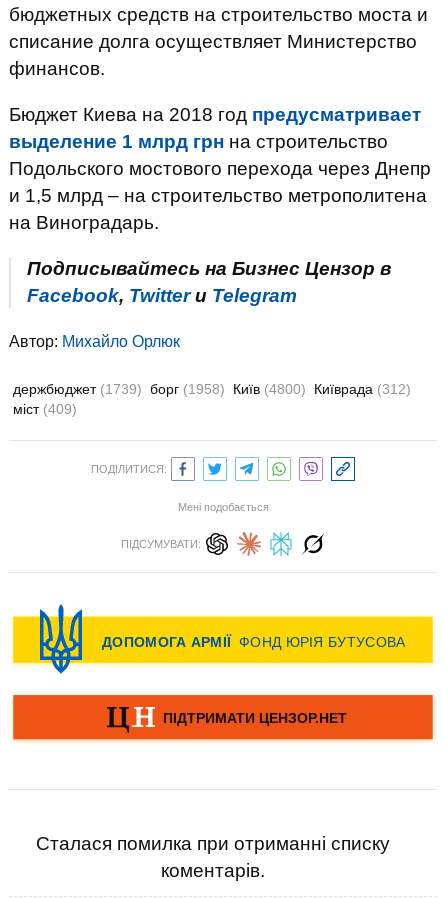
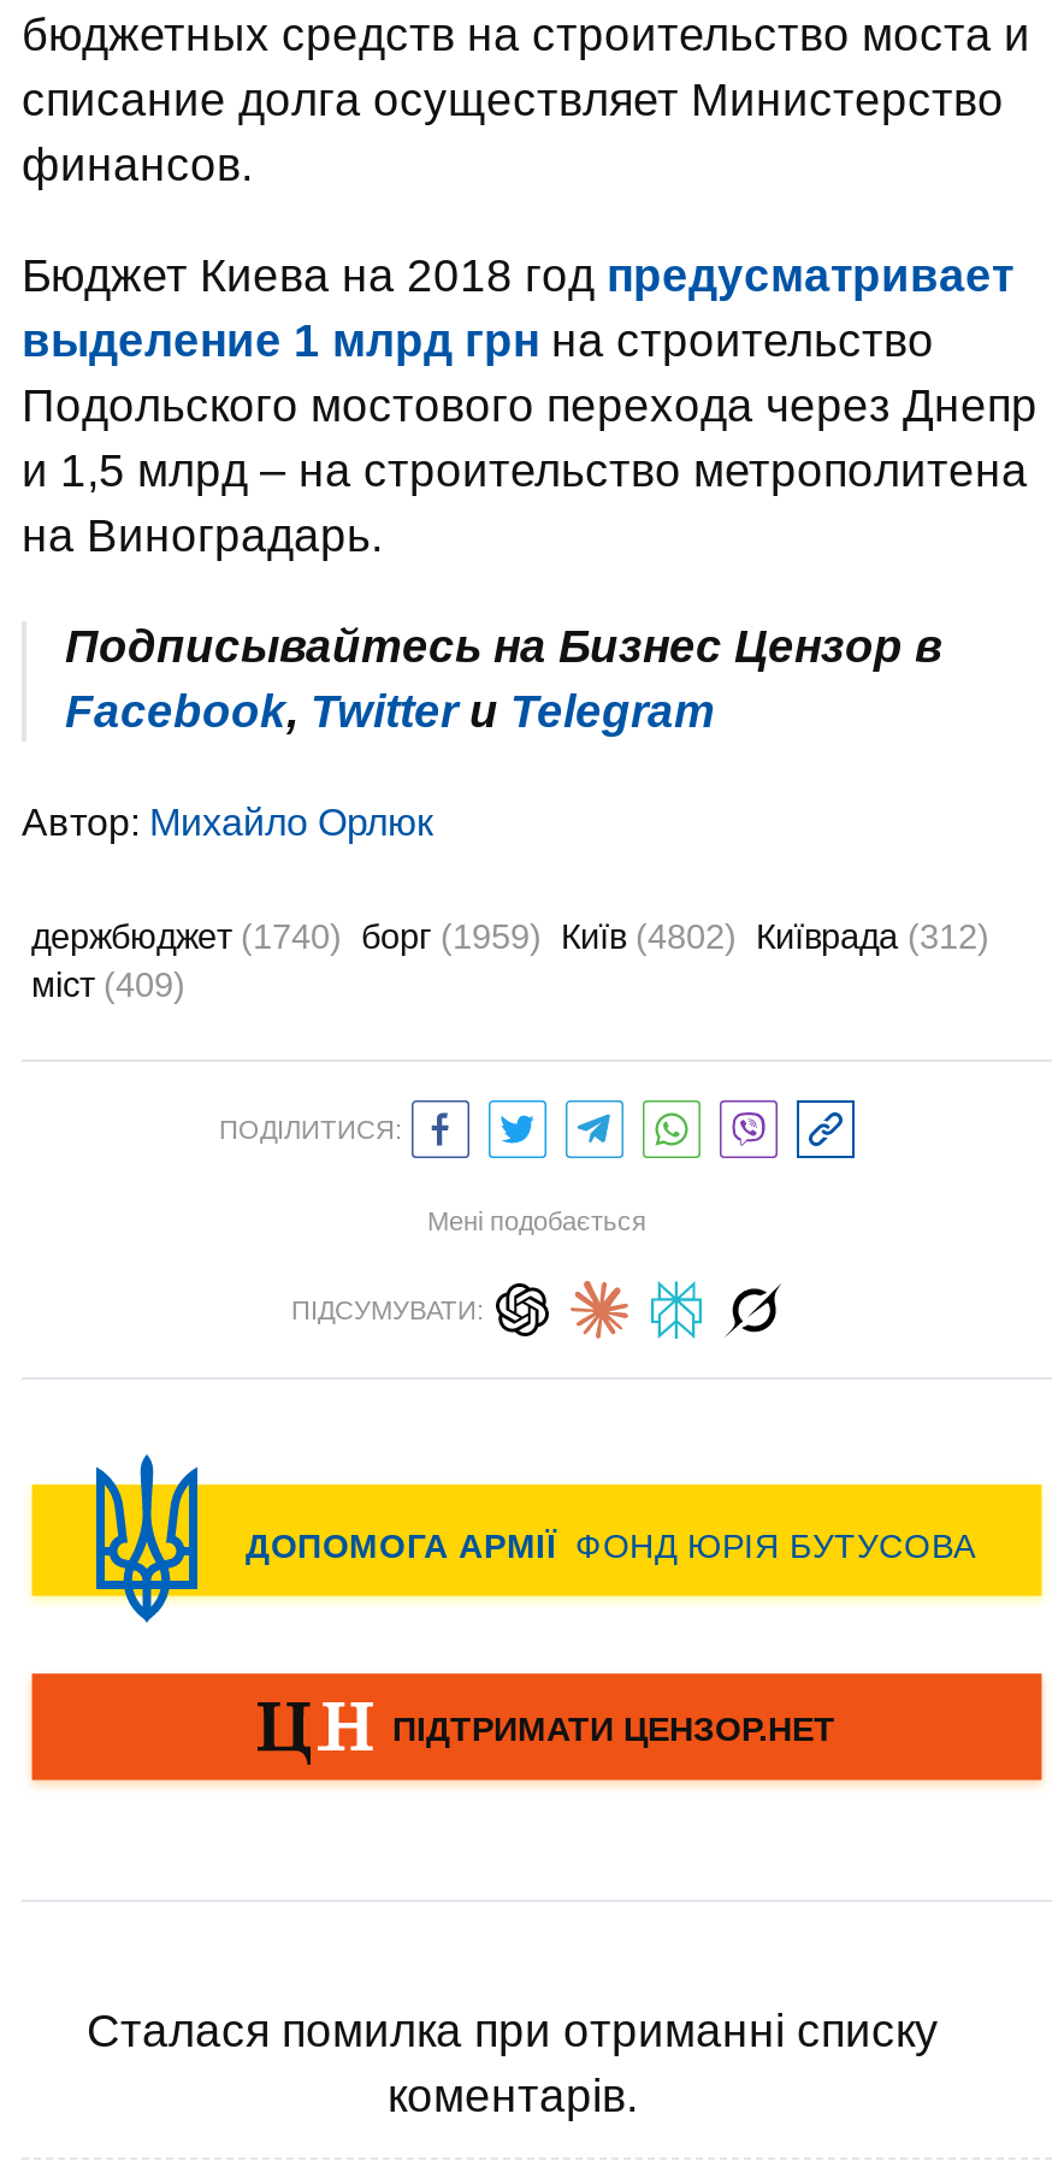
- держбюджет (1739) борг (1958) Київ (4800) Київрада (312)
+ держбюджет (1740) борг (1959) Київ (4802) Київрада (312)
